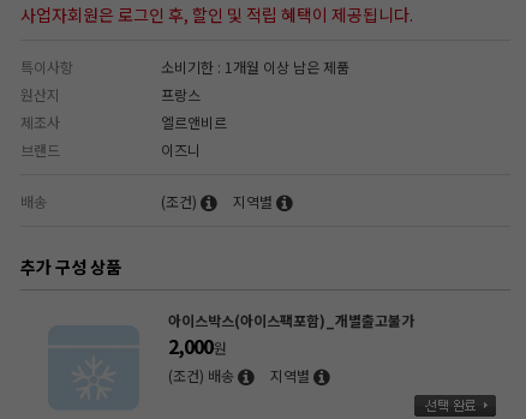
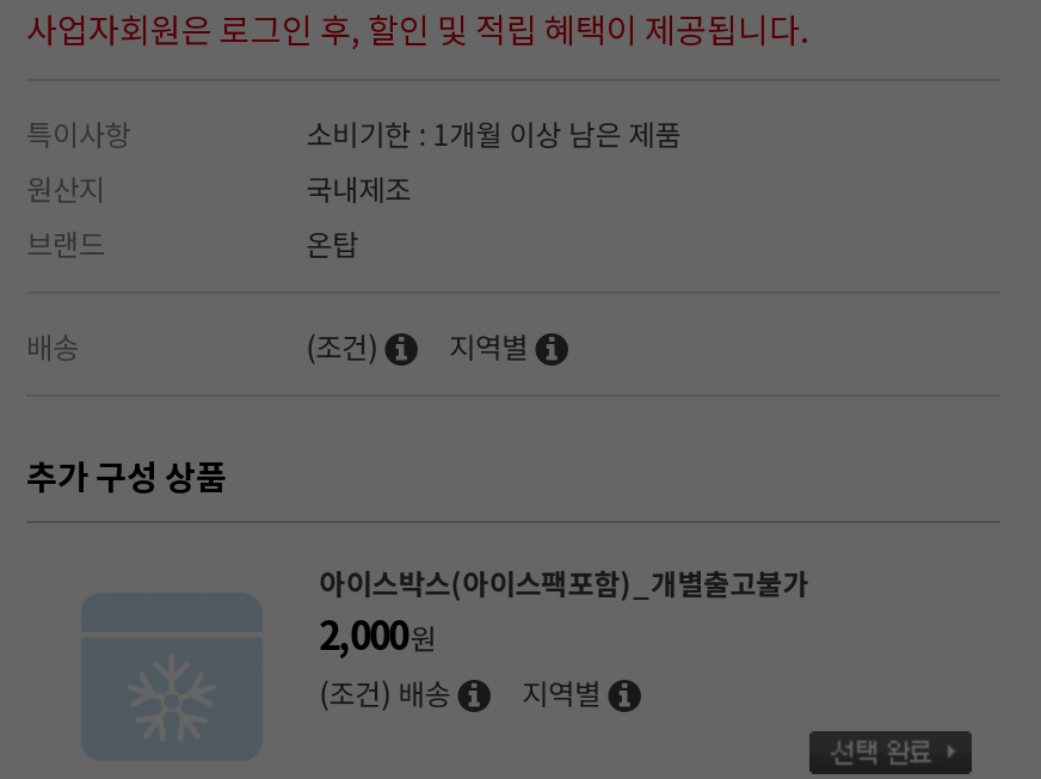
- 프랑스
- 제조사
- 엘르앤비르
+ 국내제조

- 이즈니
+ 온탑
